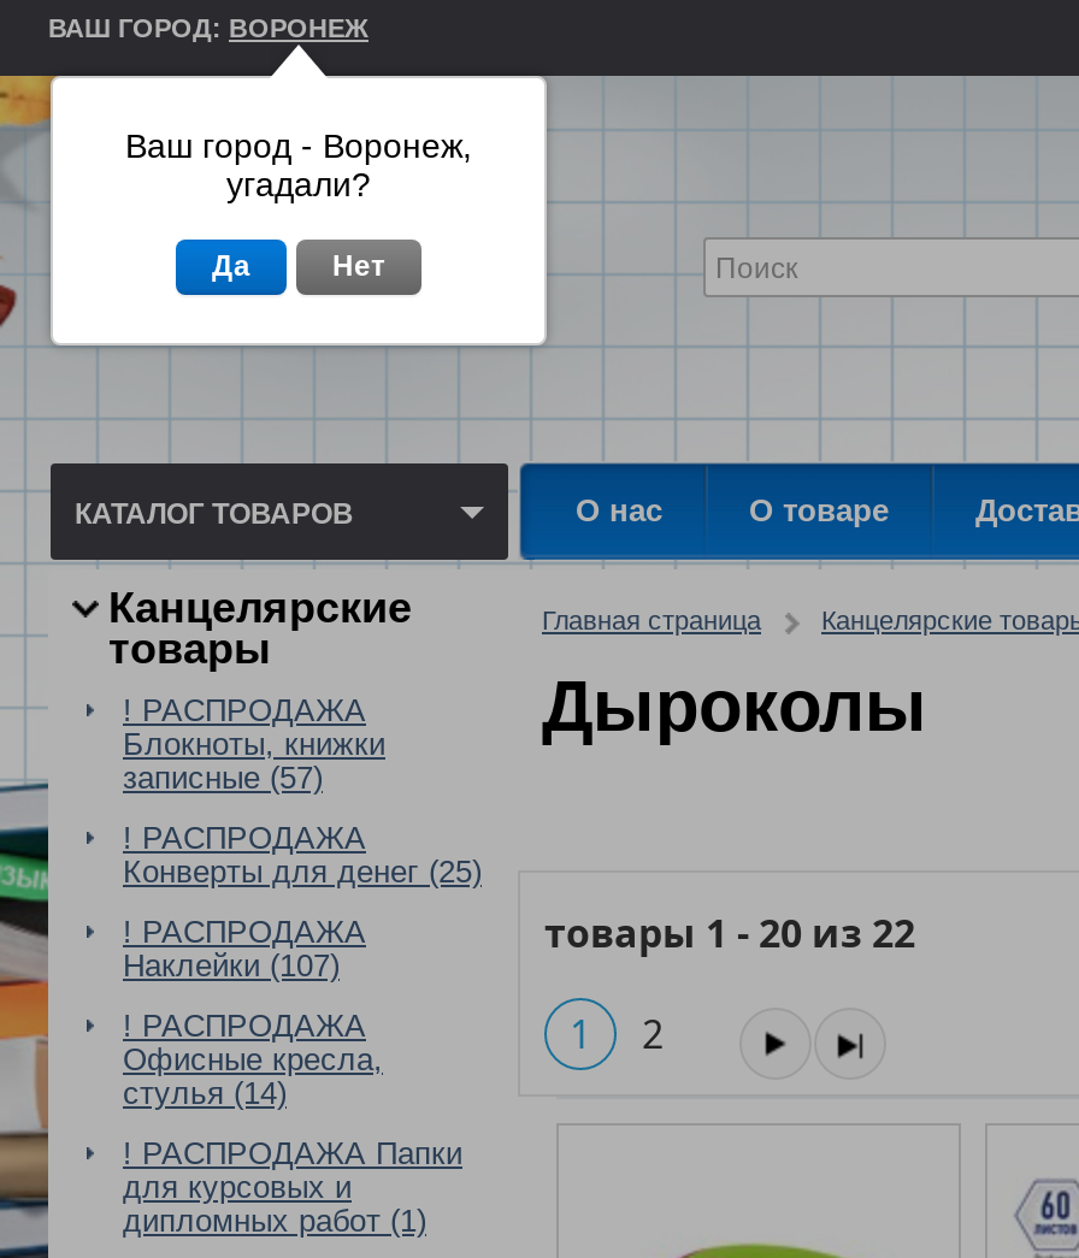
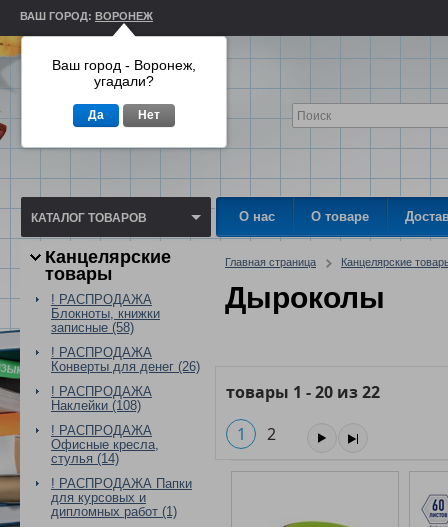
- записные (57)
+ записные (58)

- Конверты для денег (25)
+ Конверты для денег (26)

- Наклейки (107)
+ Наклейки (108)
